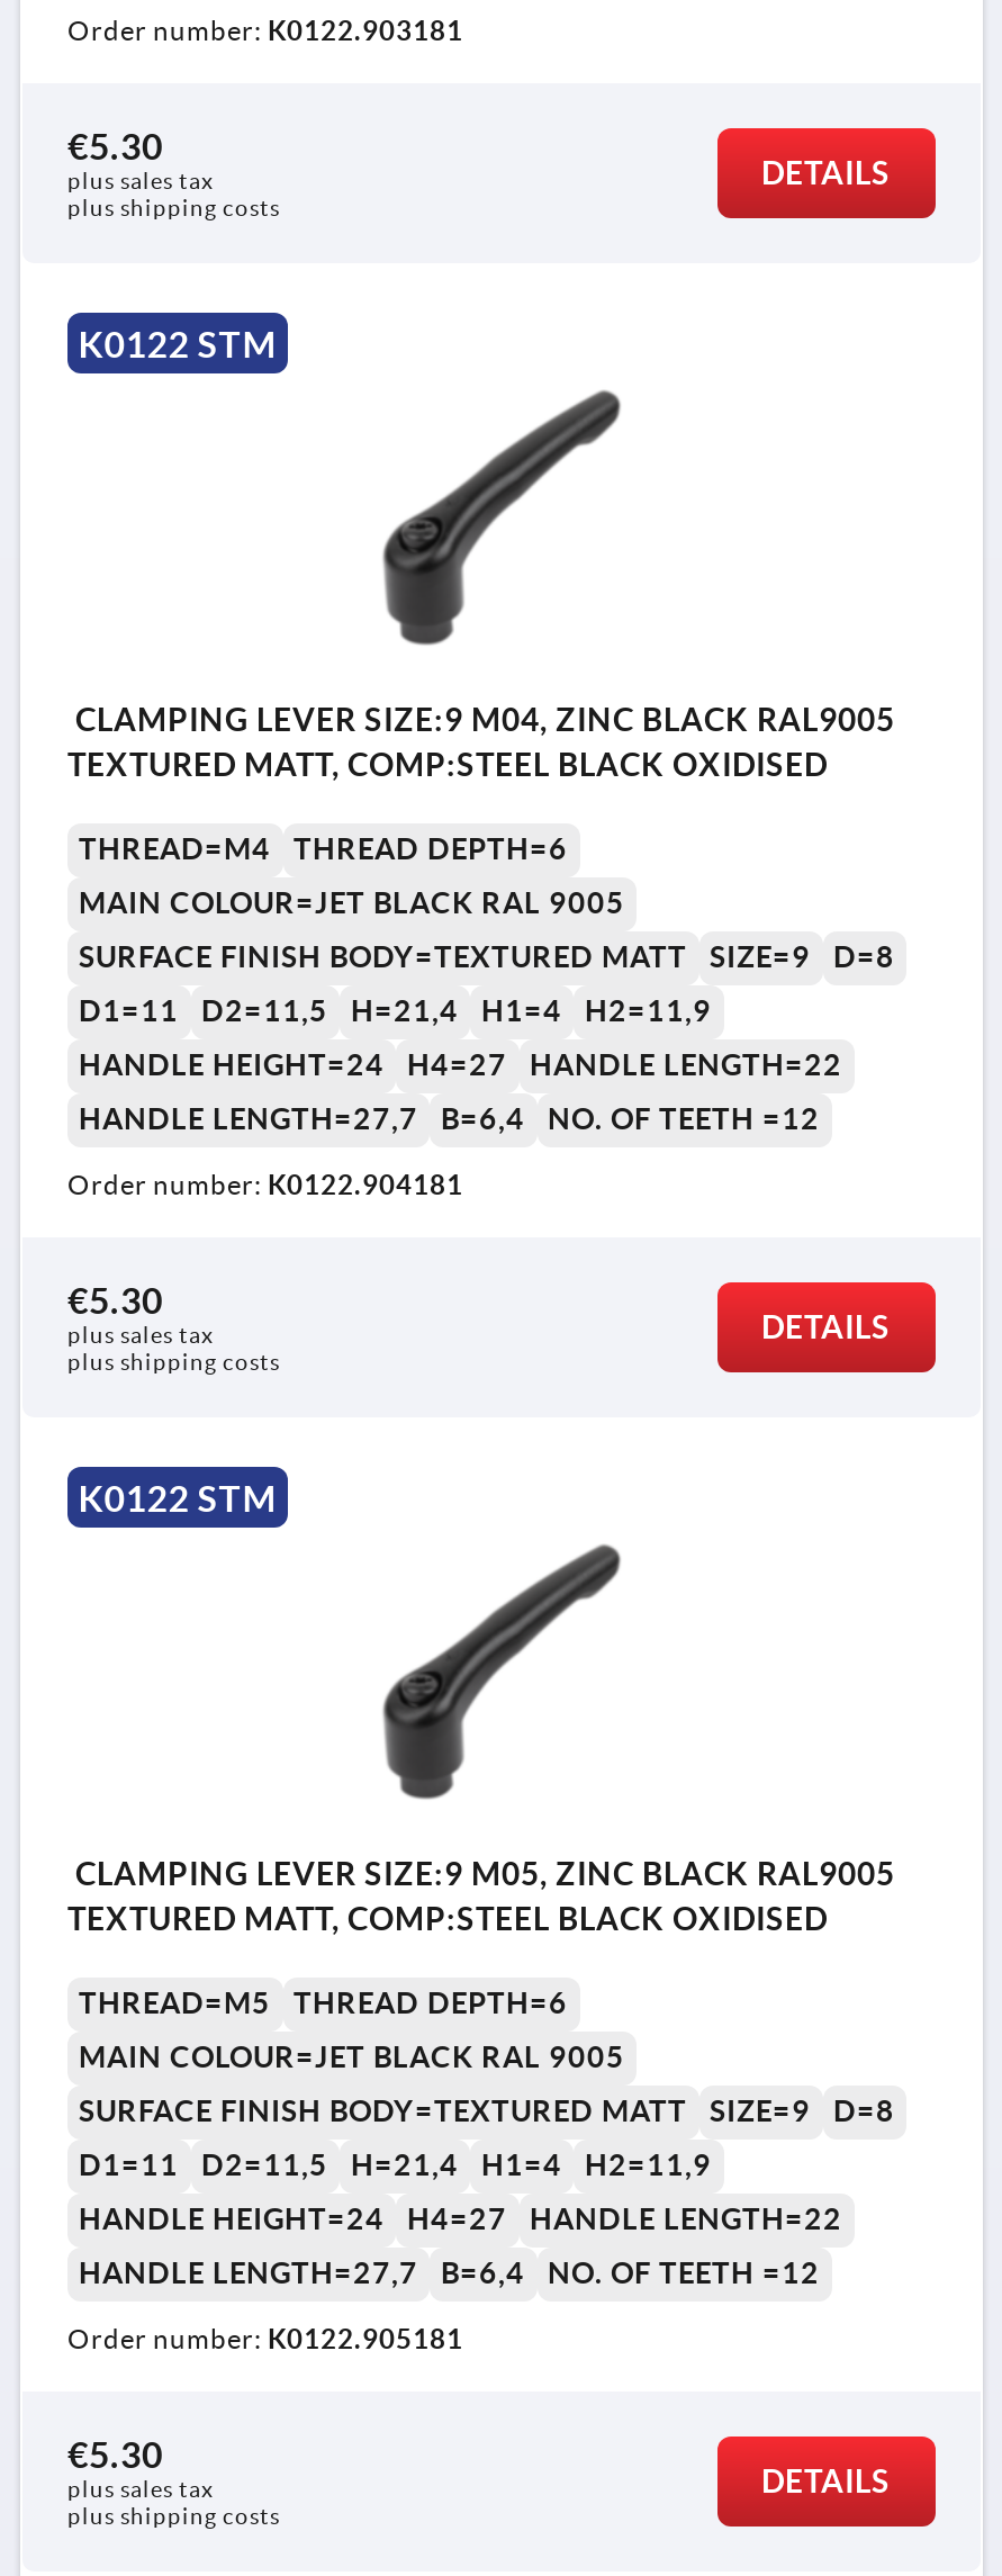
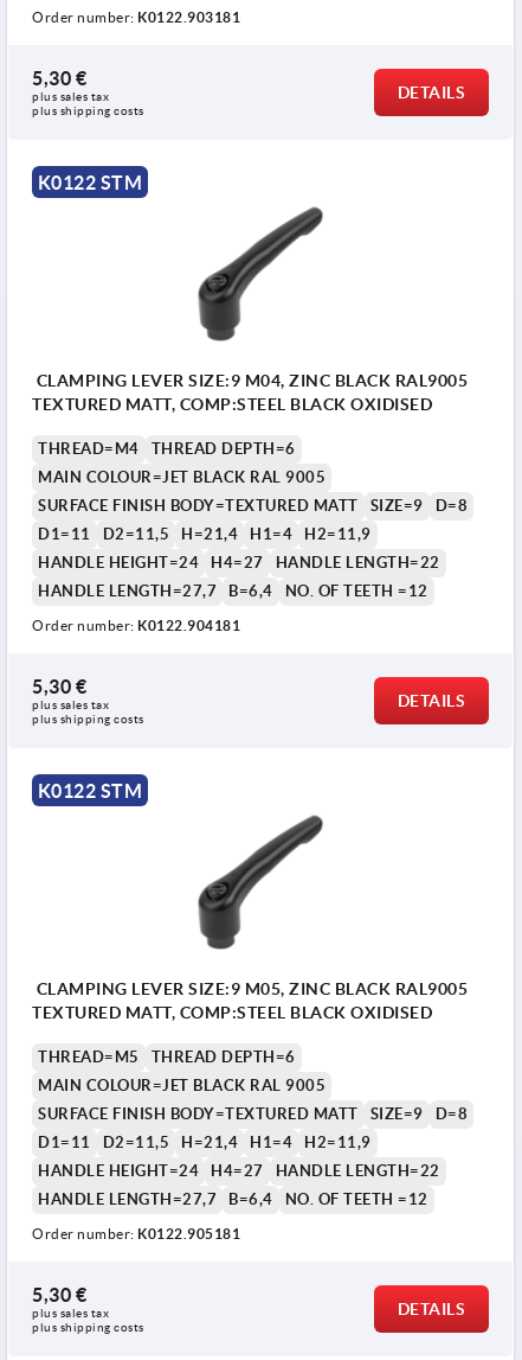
- €5.30
+ 5,30 €

- €5.30
+ 5,30 €

- €5.30
+ 5,30 €
